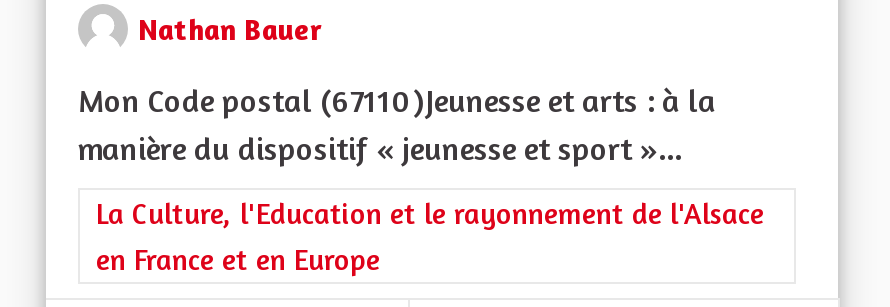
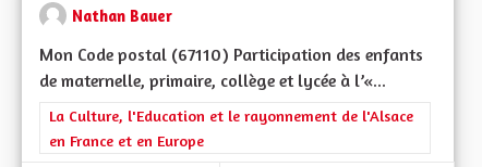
- Mon Code postal (67110)Jeunesse et arts : à la
- manière du dispositif « jeunesse et sport »...
+ Mon Code postal (67110) Participation des enfants
+ de maternelle, primaire, collège et lycée à l’«...
